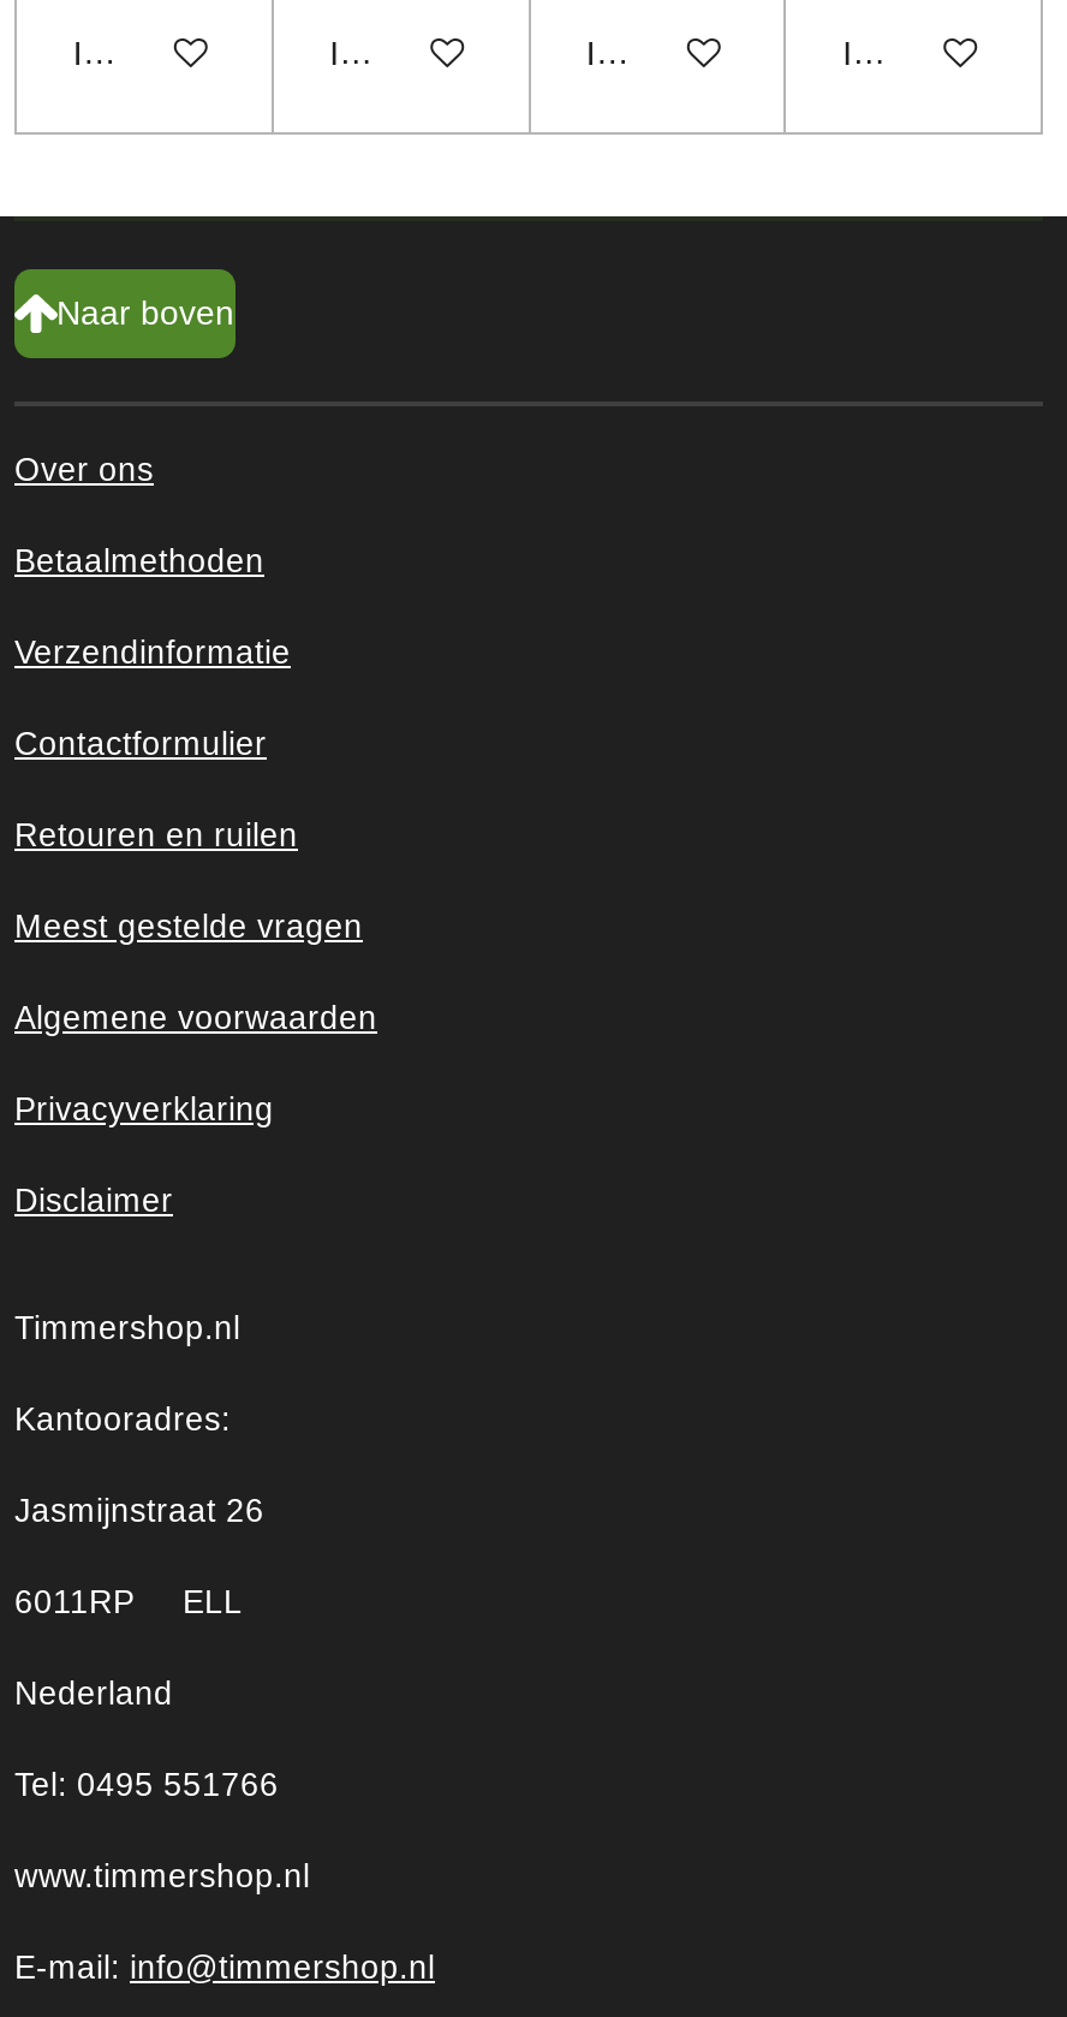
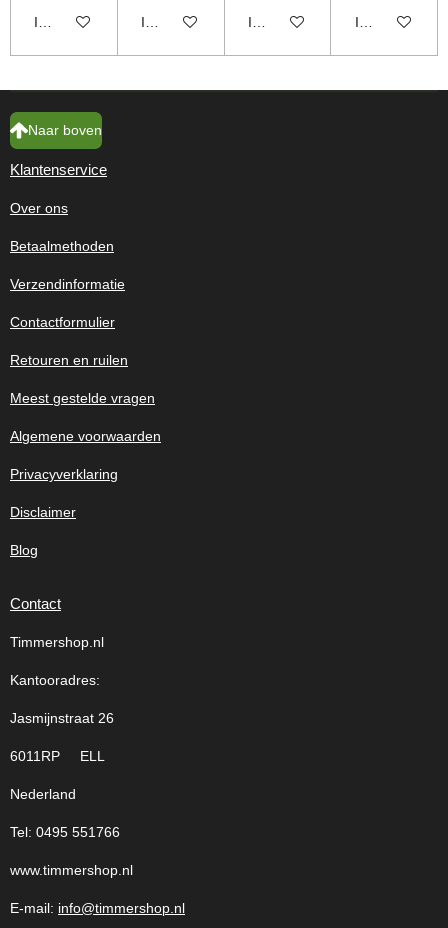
+ Klantenservice

+ Blog
+ Contact
